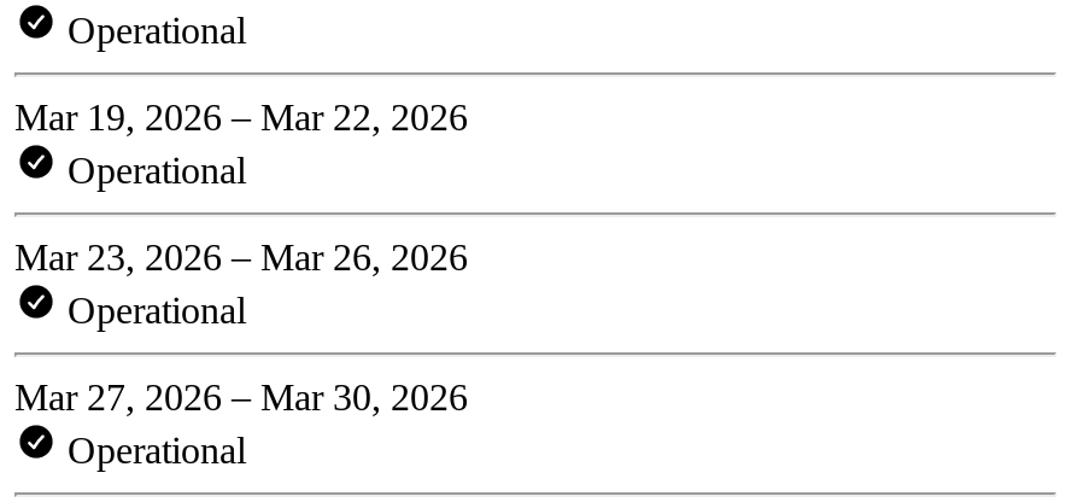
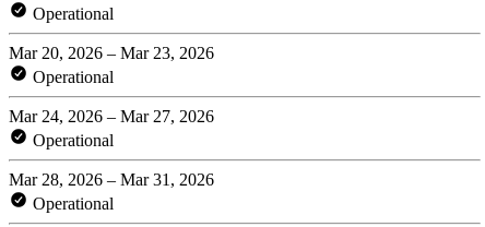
- Mar 19, 2026 – Mar 22, 2026
+ Mar 20, 2026 – Mar 23, 2026

- Mar 23, 2026 – Mar 26, 2026
+ Mar 24, 2026 – Mar 27, 2026

- Mar 27, 2026 – Mar 30, 2026
+ Mar 28, 2026 – Mar 31, 2026
